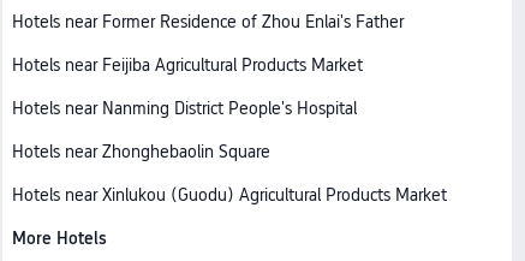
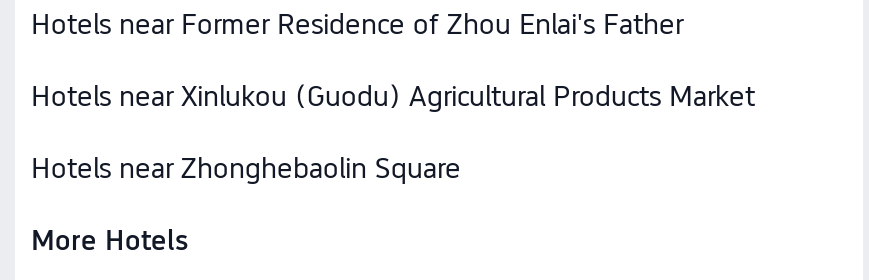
- Hotels near Feijiba Agricultural Products Market
- Hotels near Nanming District People's Hospital

moved up: Hotels near Xinlukou (Guodu) Agricultural Products Market
